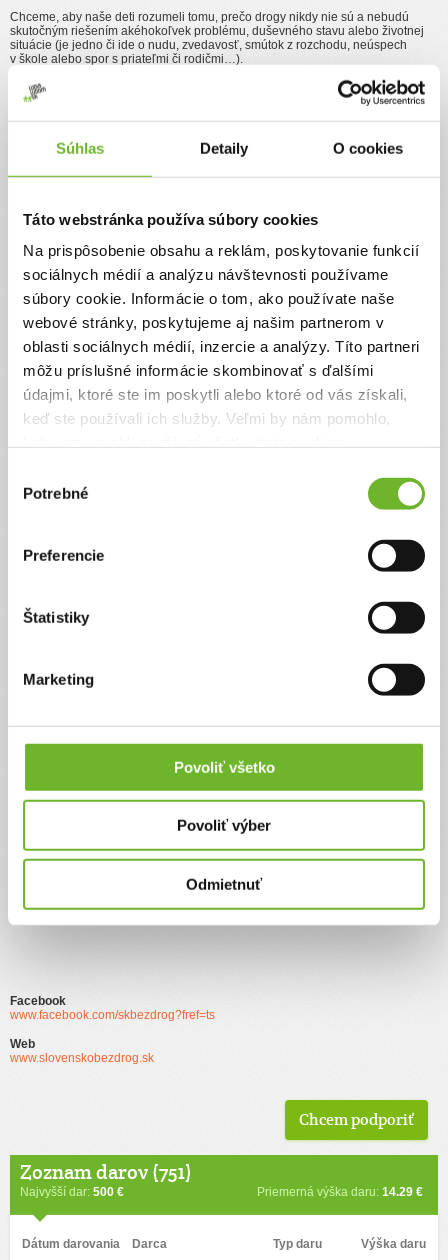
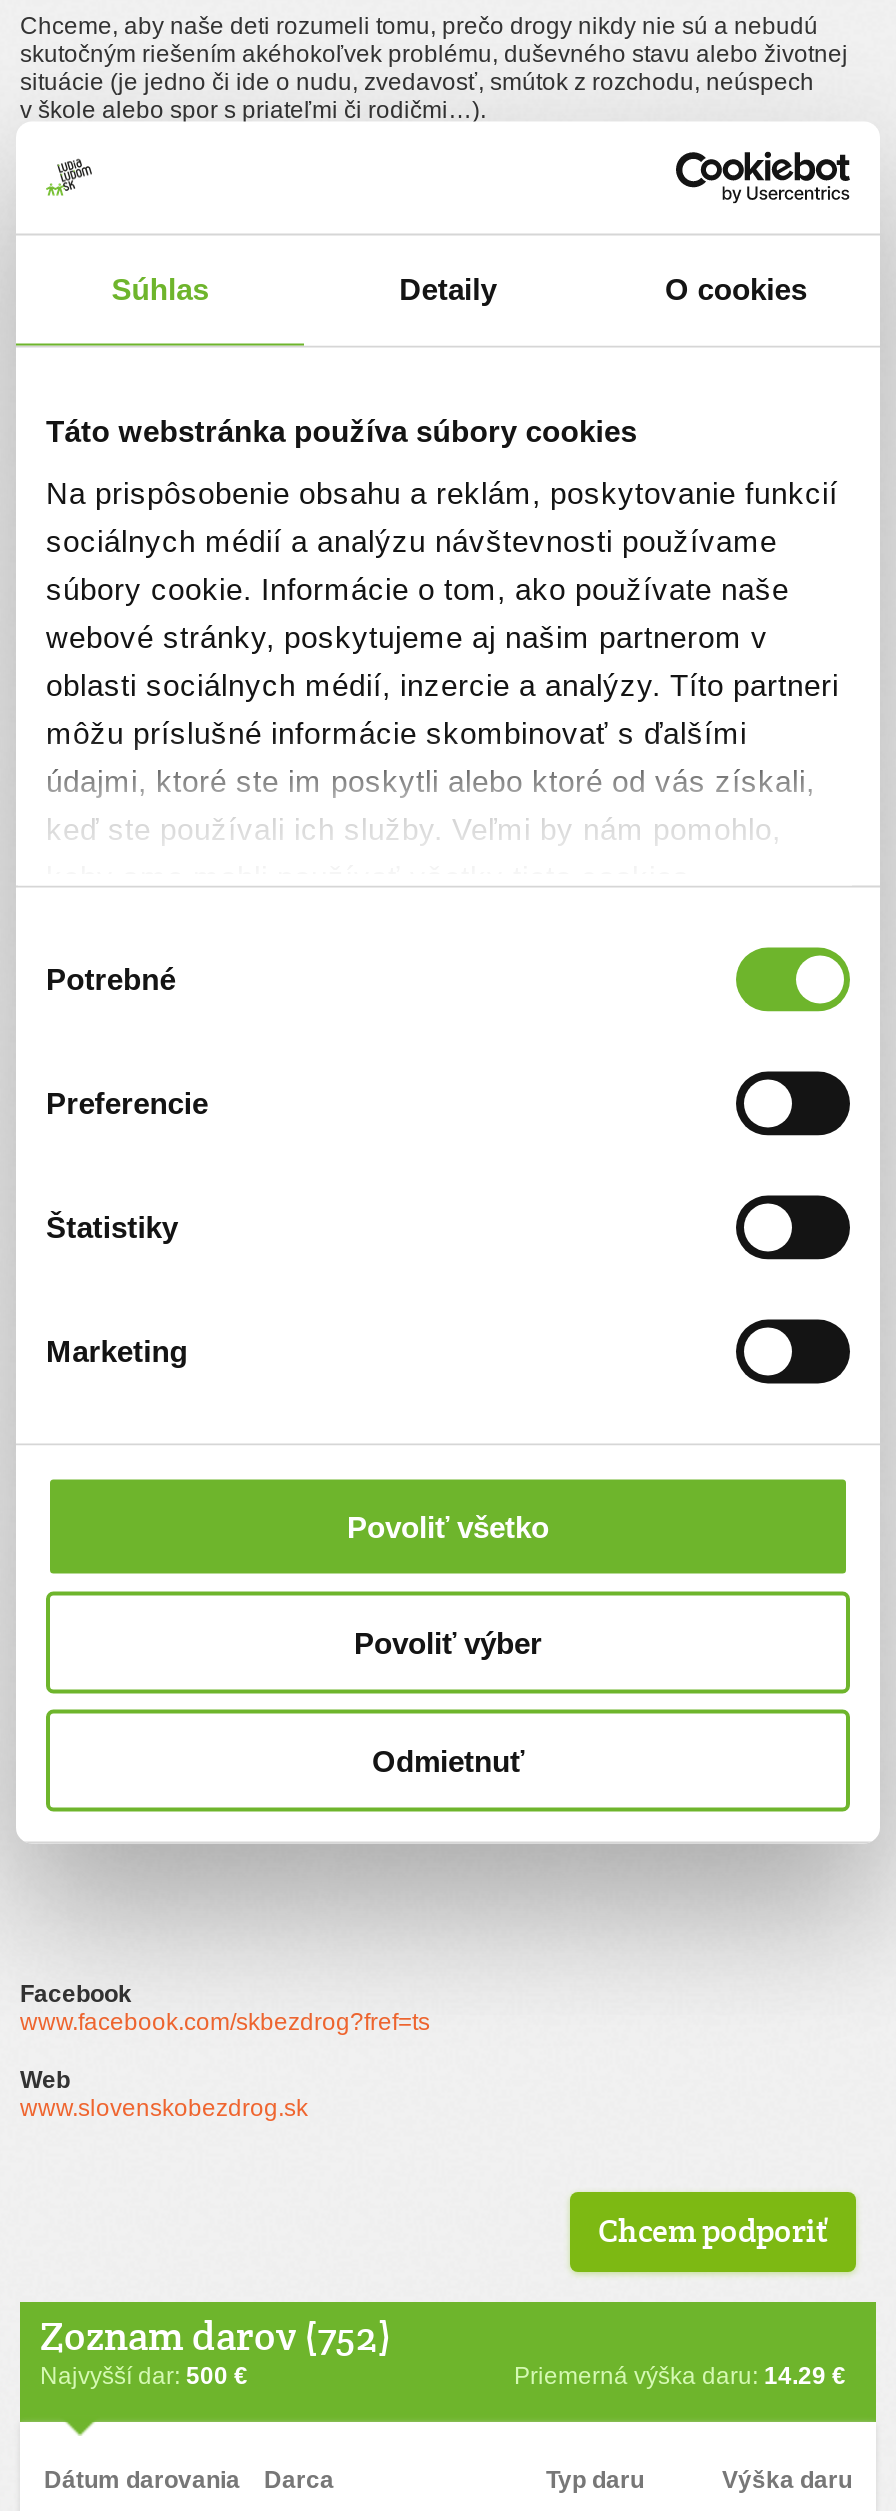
- Zoznam darov (751)
+ Zoznam darov (752)
